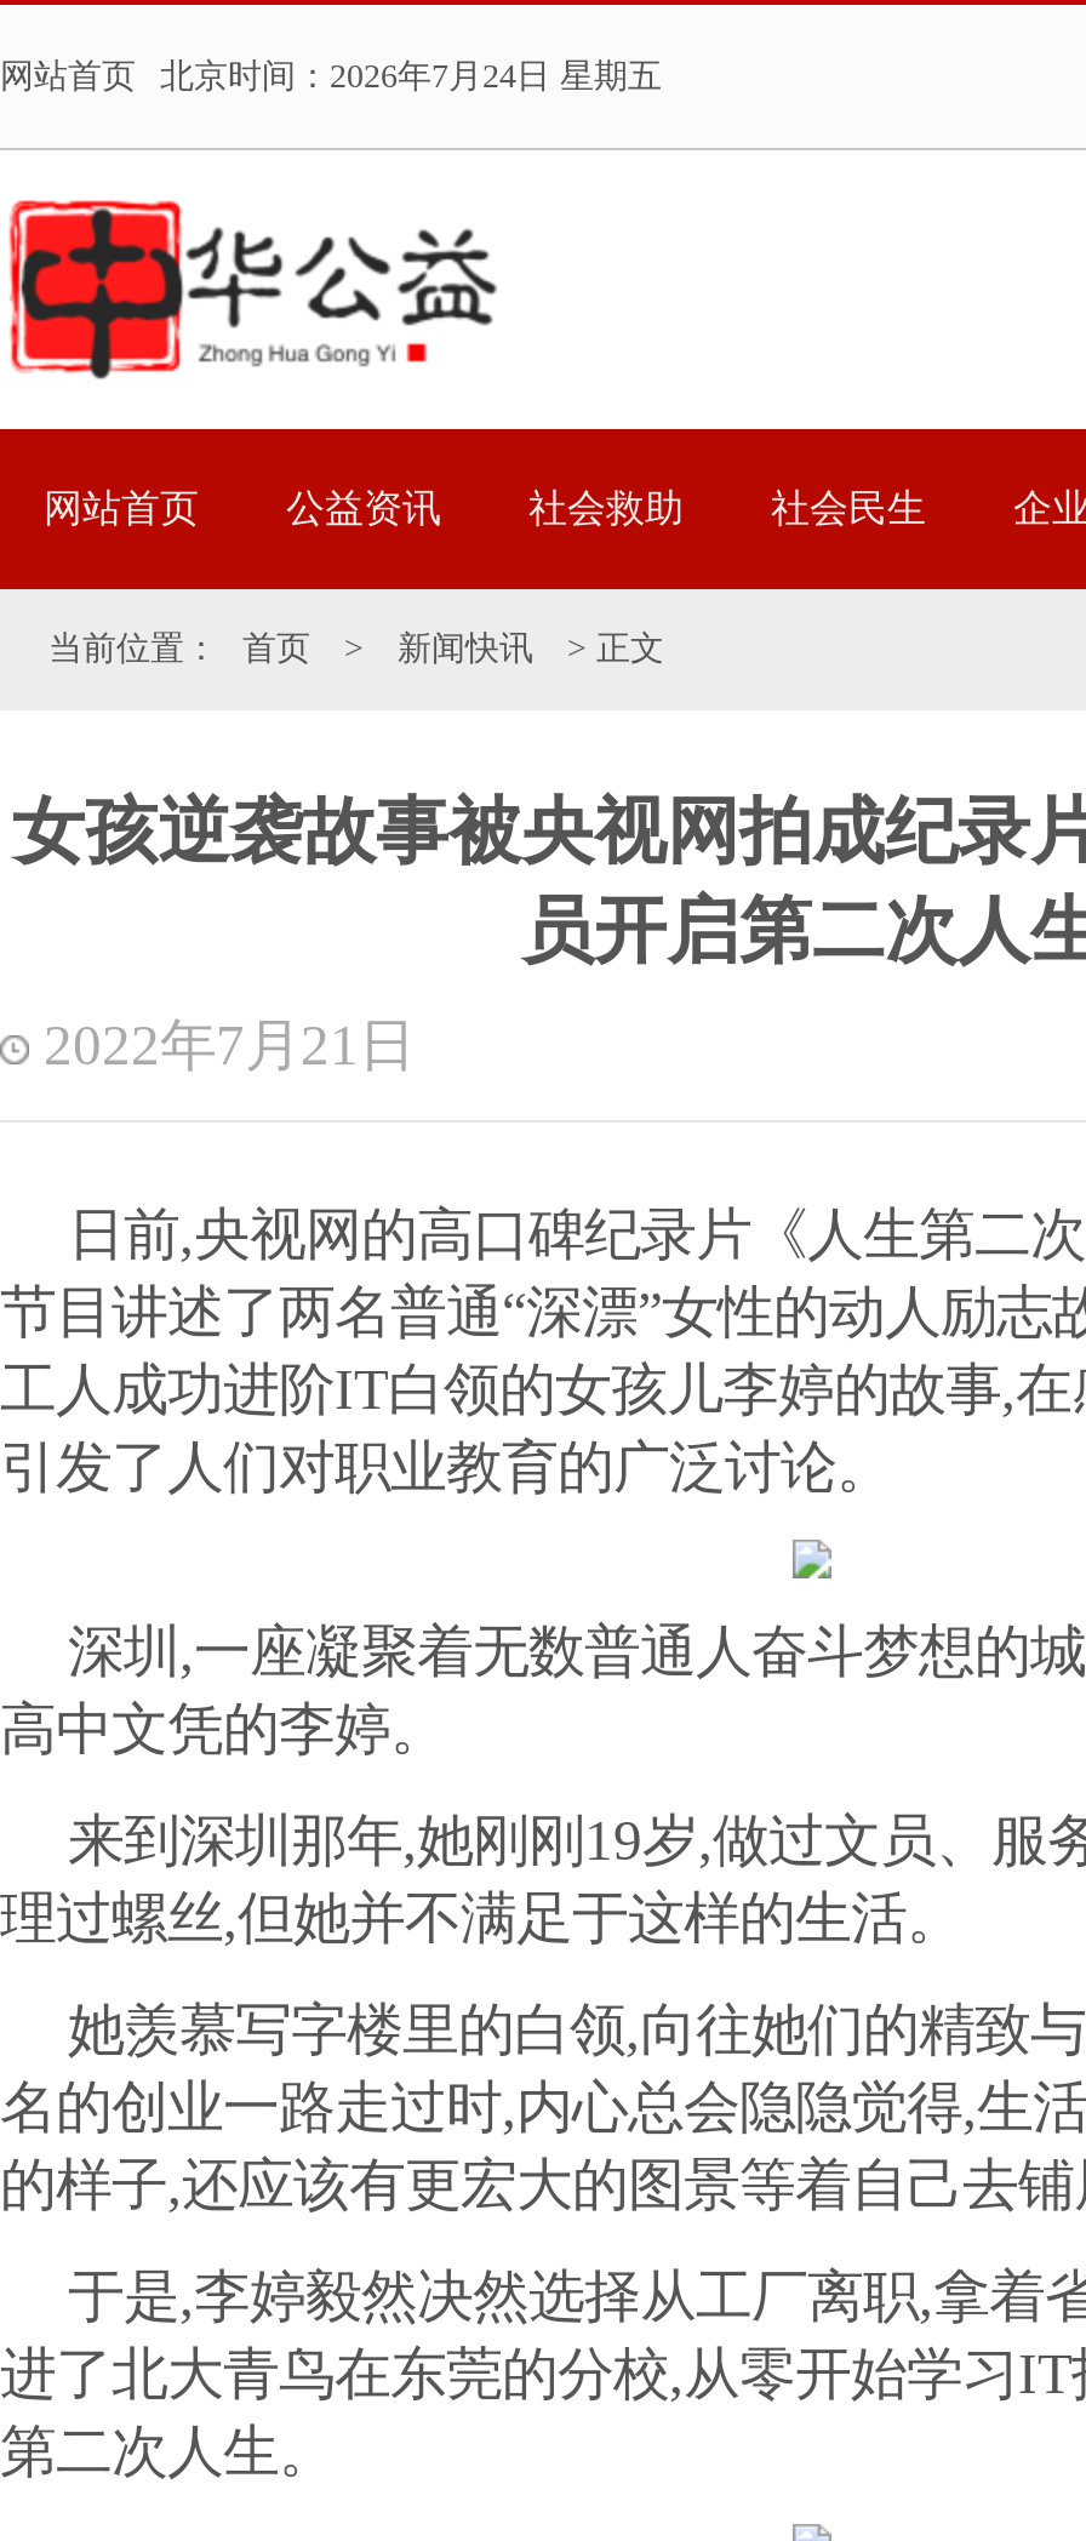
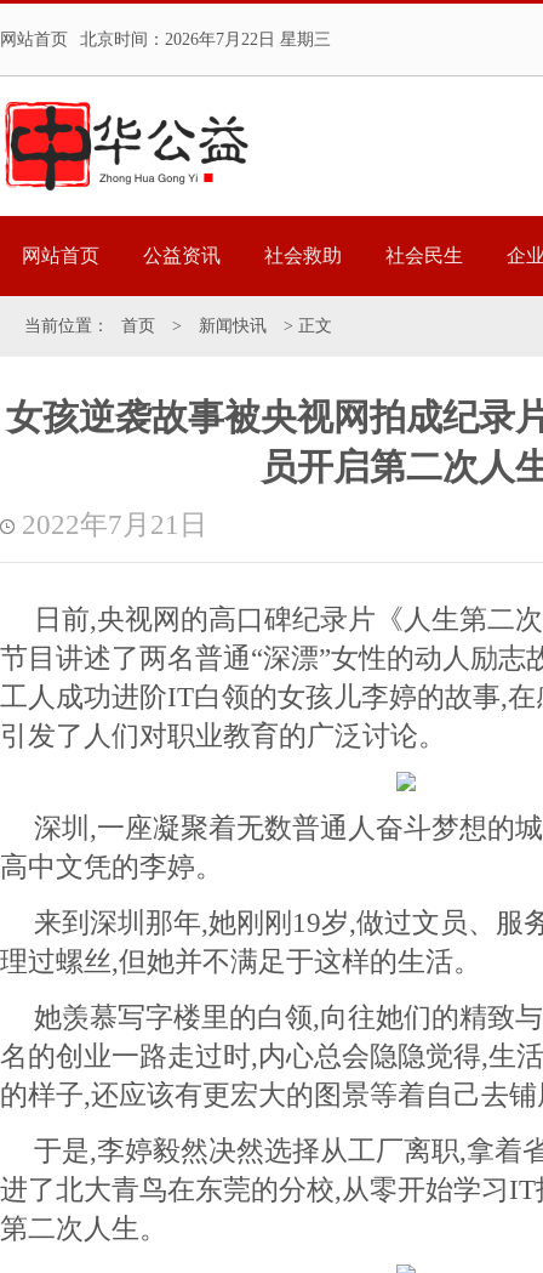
- 北京时间：2026年7月24日 星期五
+ 北京时间：2026年7月22日 星期三
